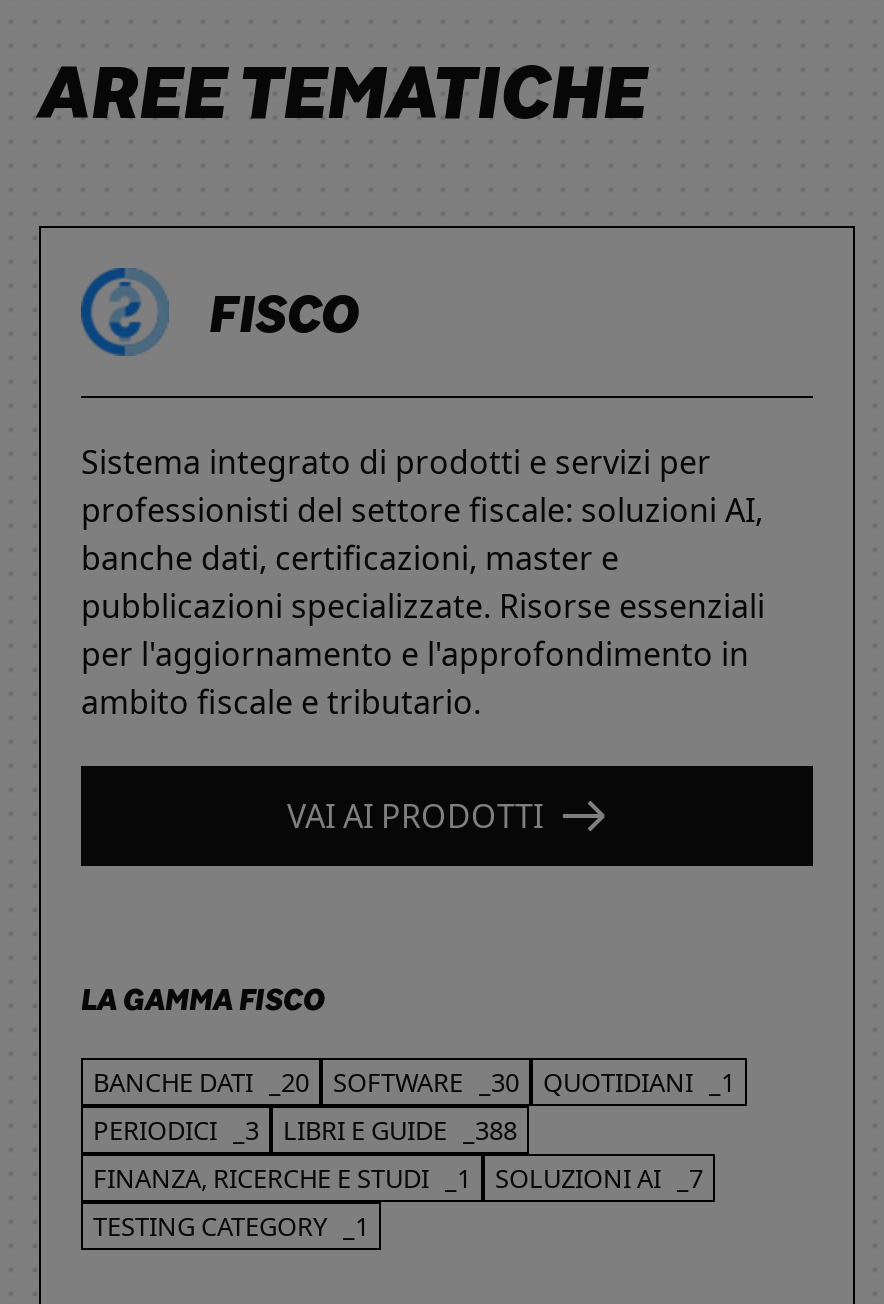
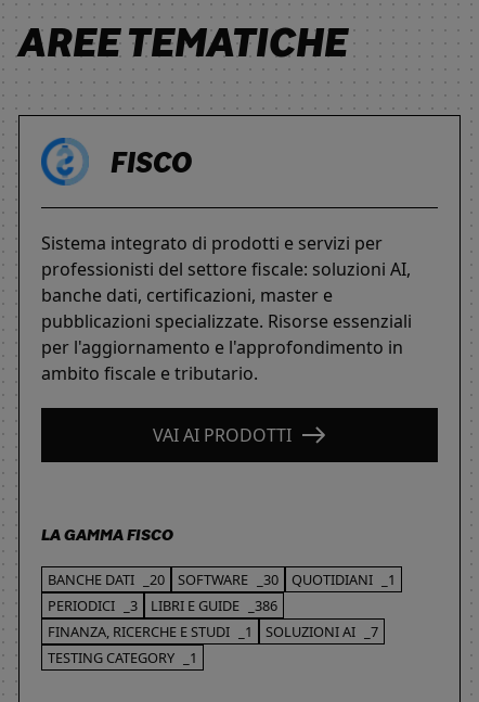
- PERIODICI _3 LIBRI E GUIDE _388
+ PERIODICI _3 LIBRI E GUIDE _386
